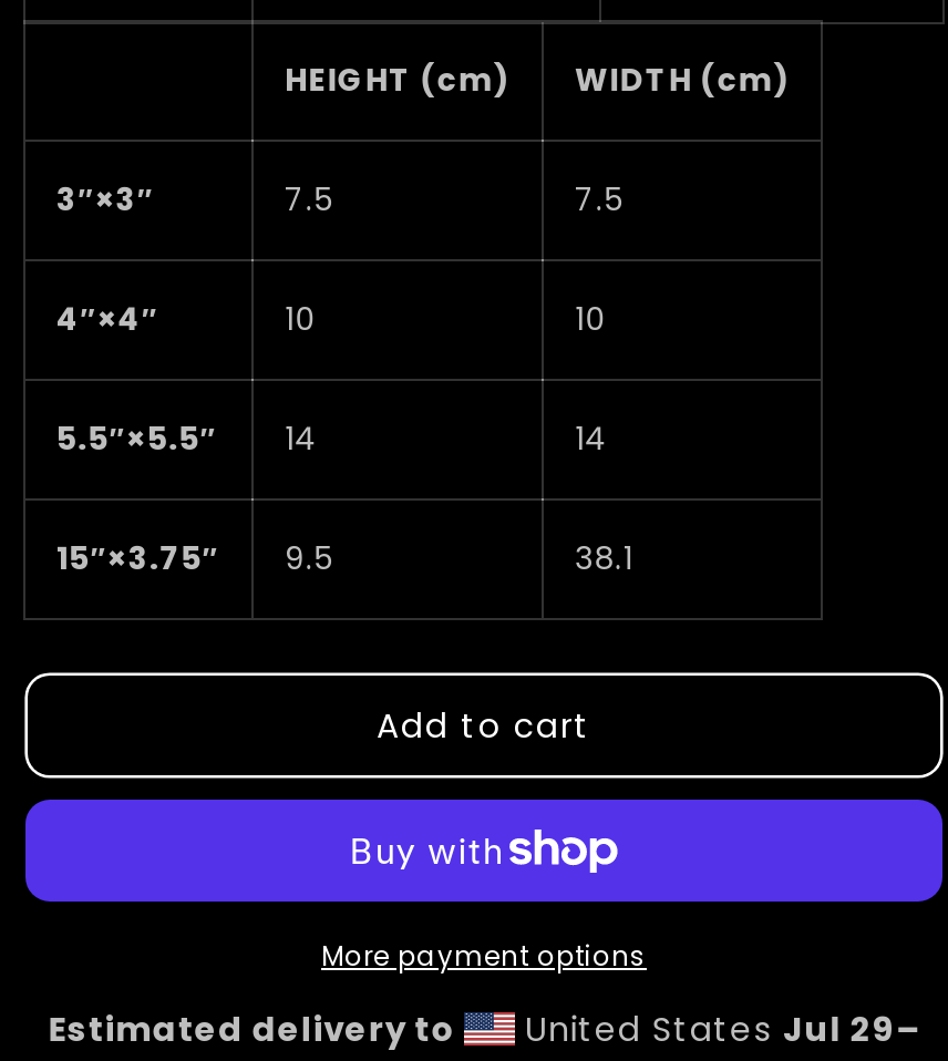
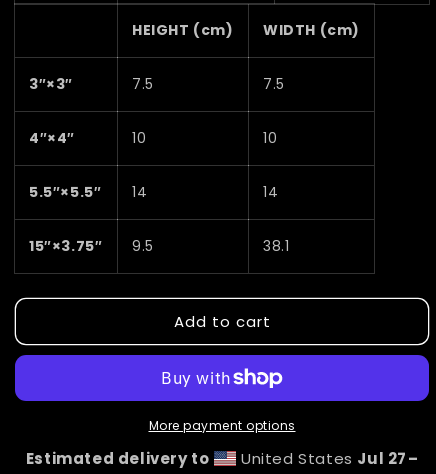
- United States Jul 29–
+ United States Jul 27–
